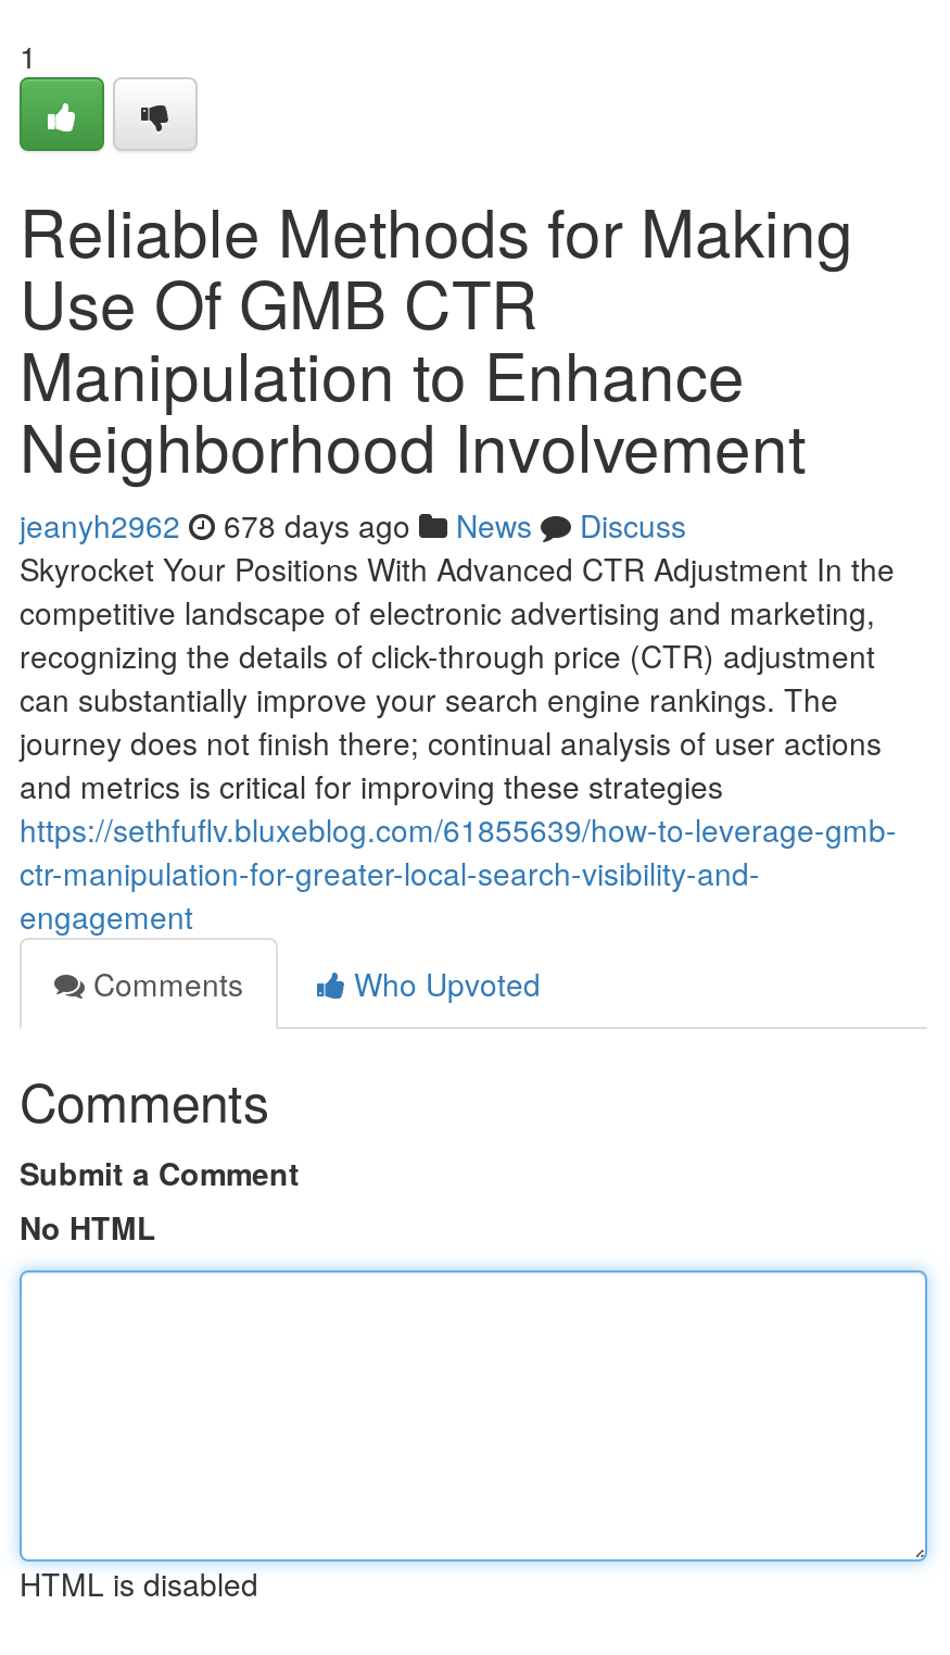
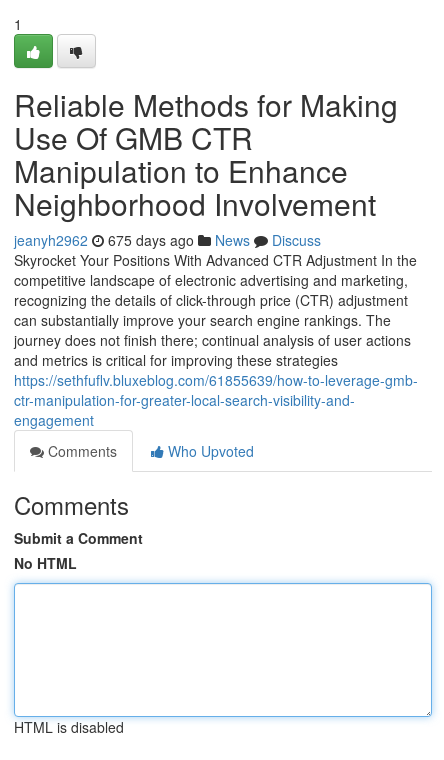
- jeanyh2962 678 days ago News Discuss
+ jeanyh2962 675 days ago News Discuss
